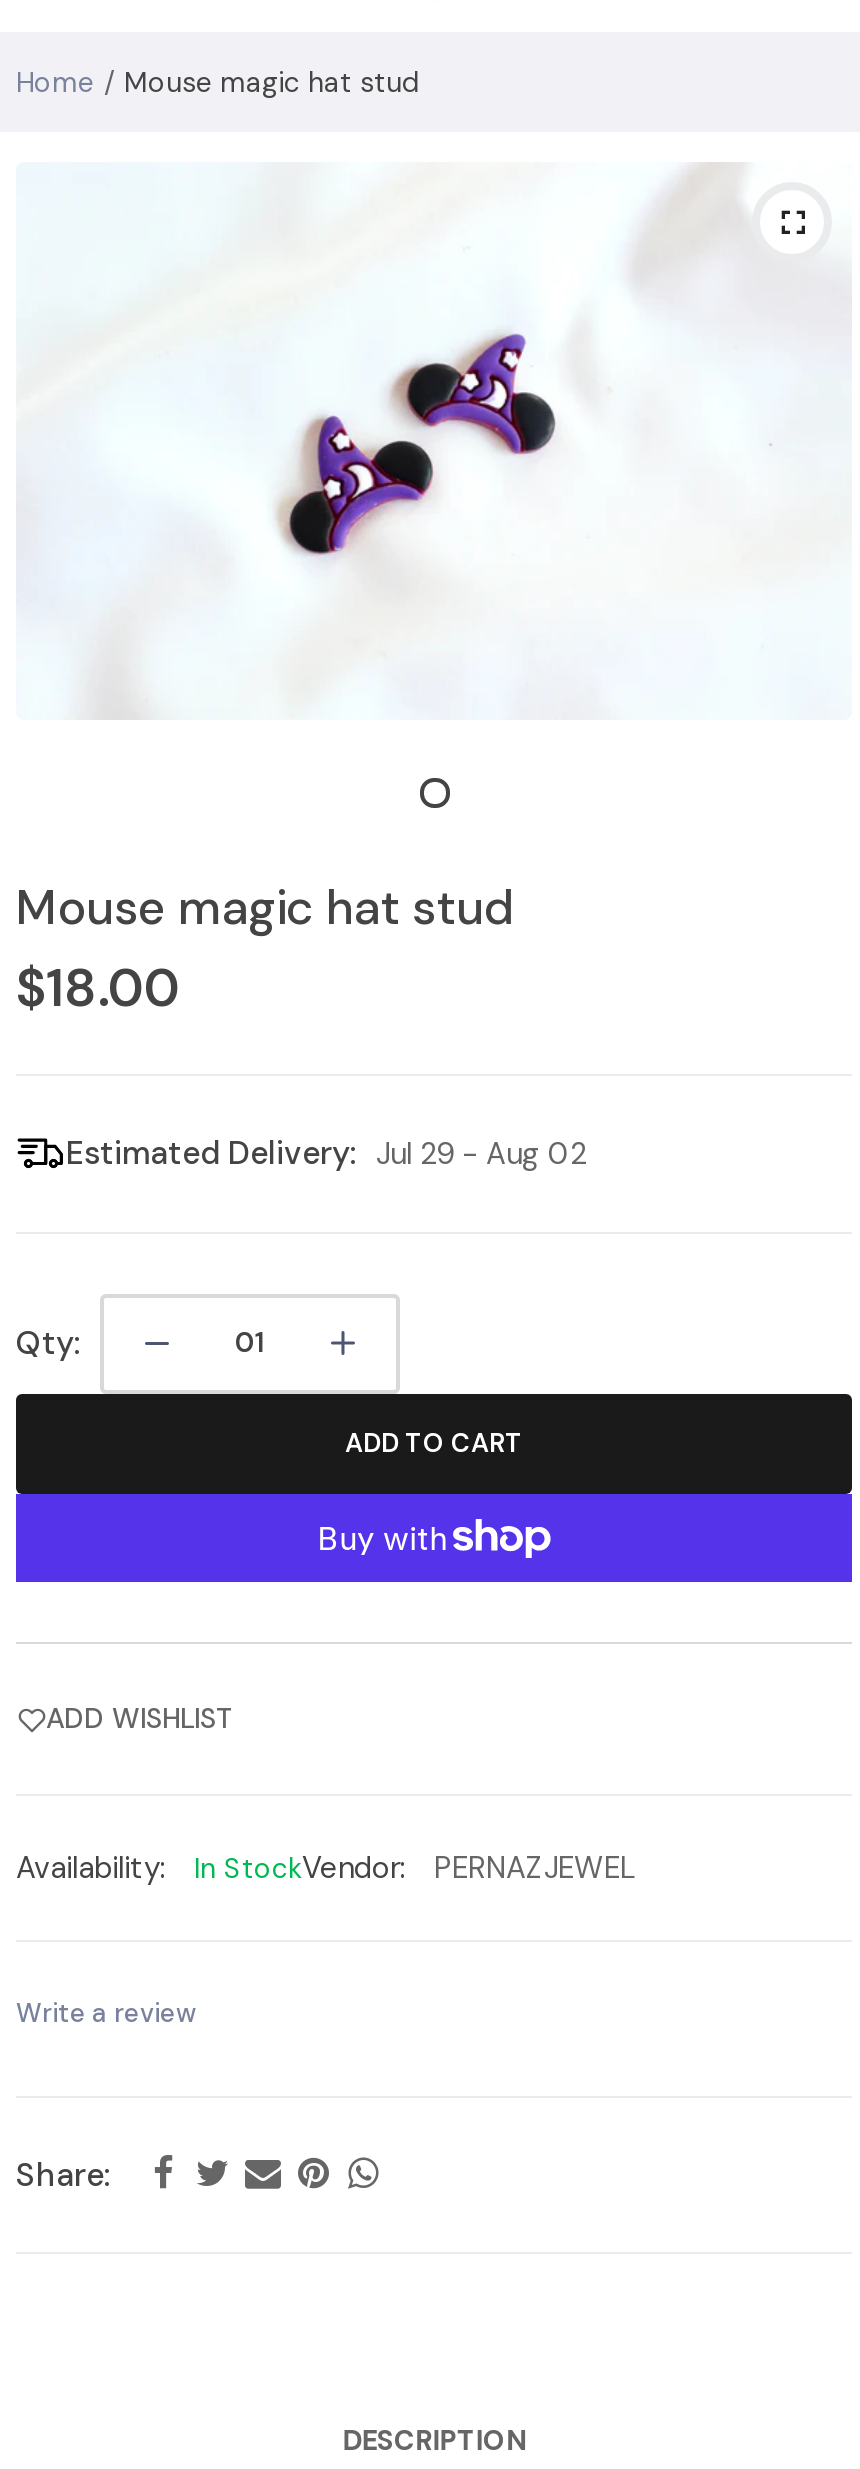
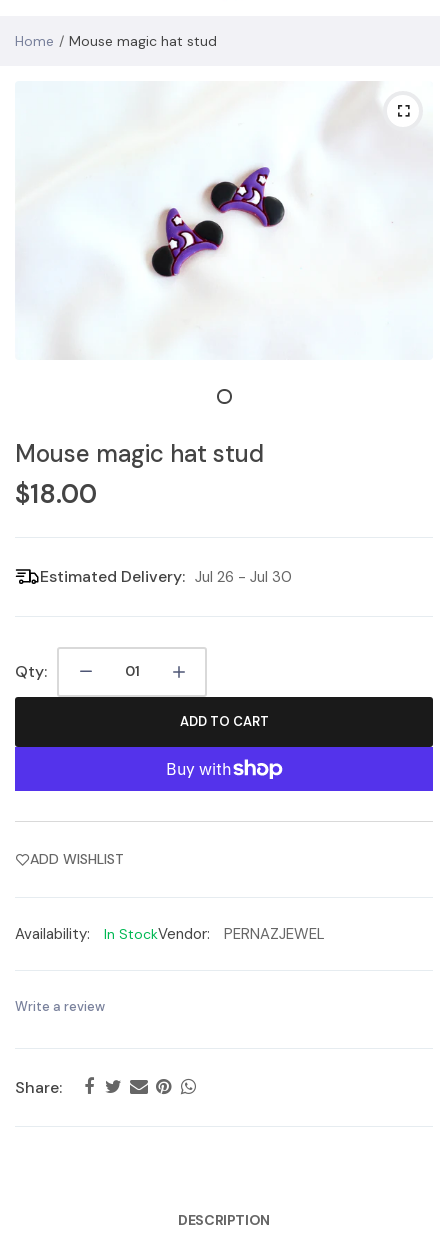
- Estimated Delivery: Jul 29 - Aug 02
+ Estimated Delivery: Jul 26 - Jul 30
